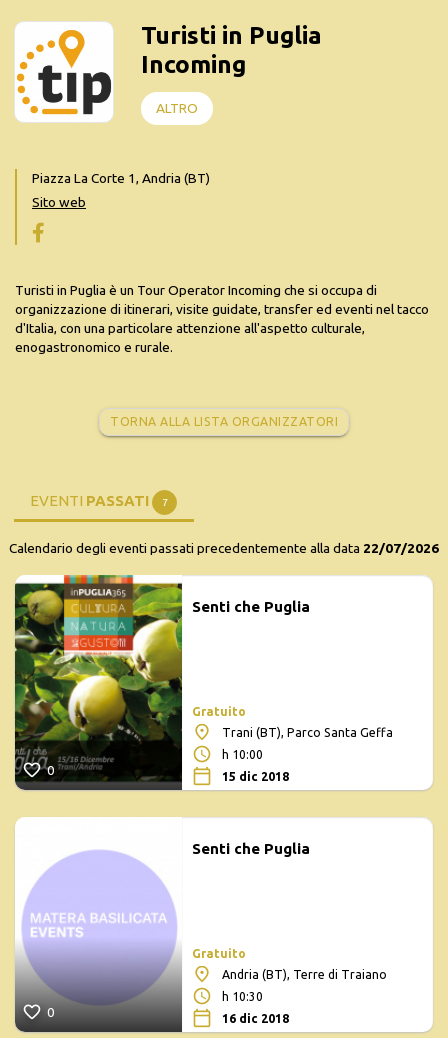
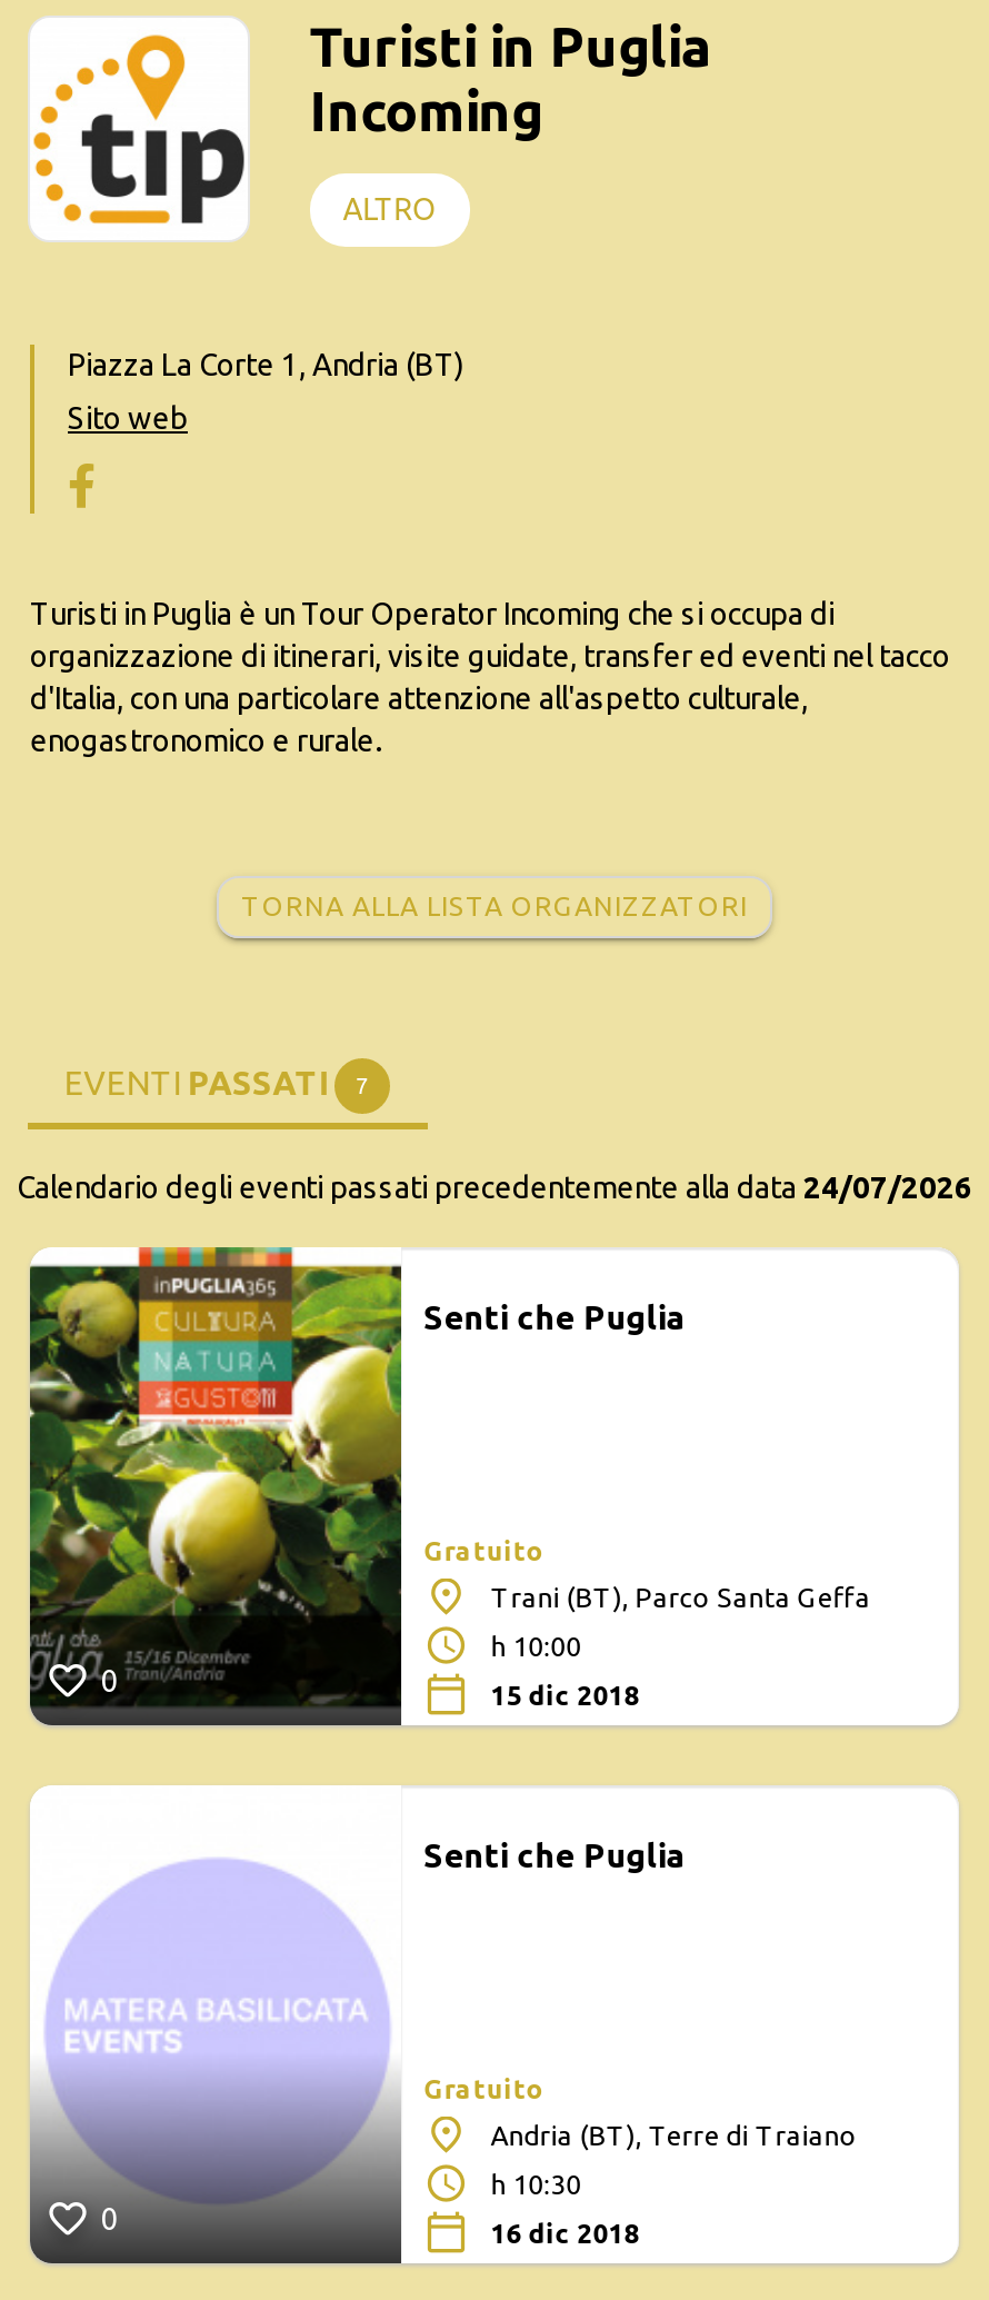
- Calendario degli eventi passati precedentemente alla data 22/07/2026
+ Calendario degli eventi passati precedentemente alla data 24/07/2026
